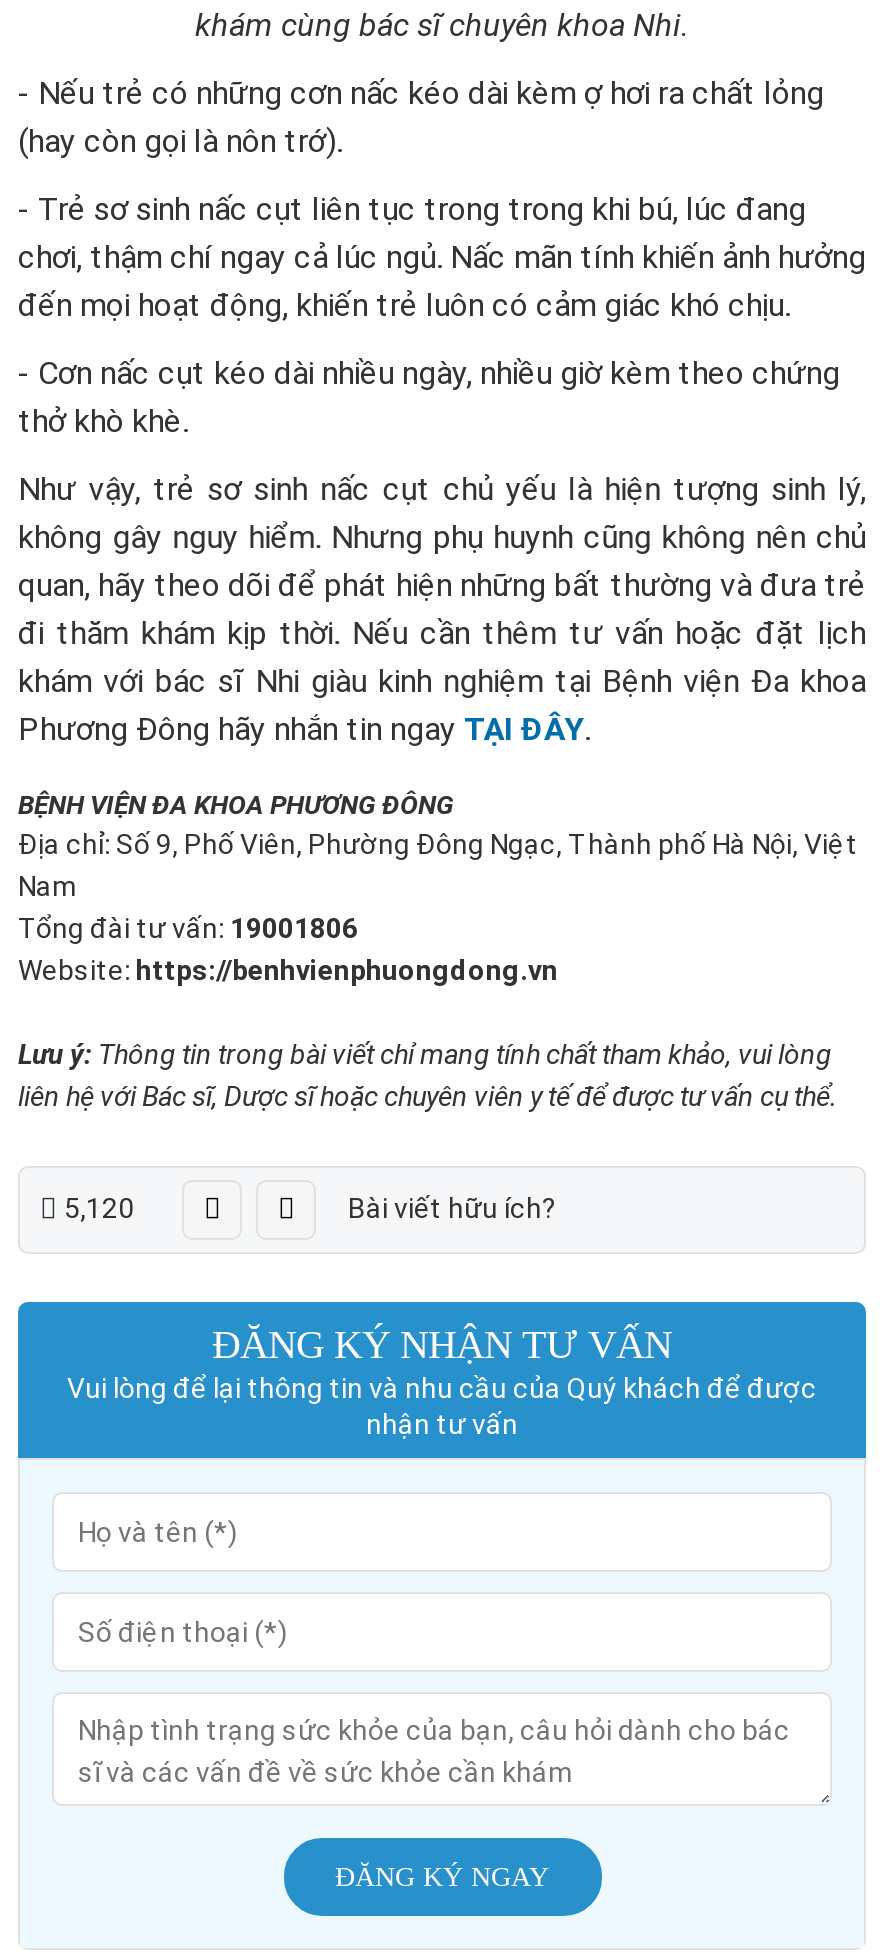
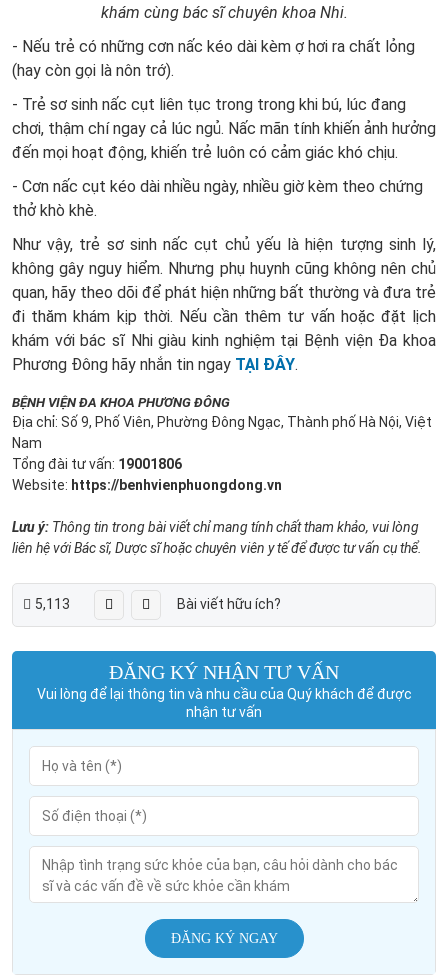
- 5,120
+ 5,113
